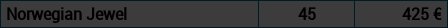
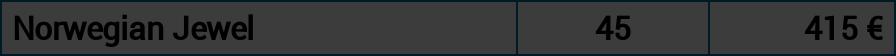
- 425 €
+ 415 €
